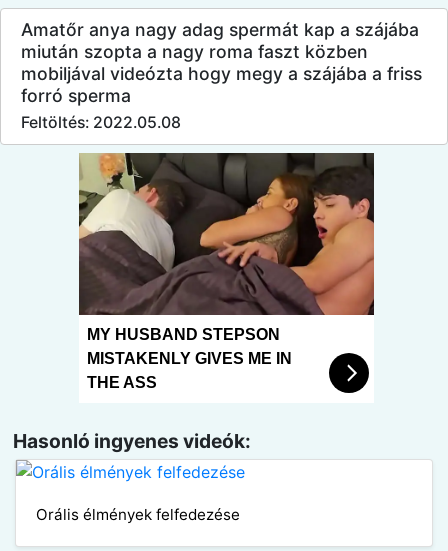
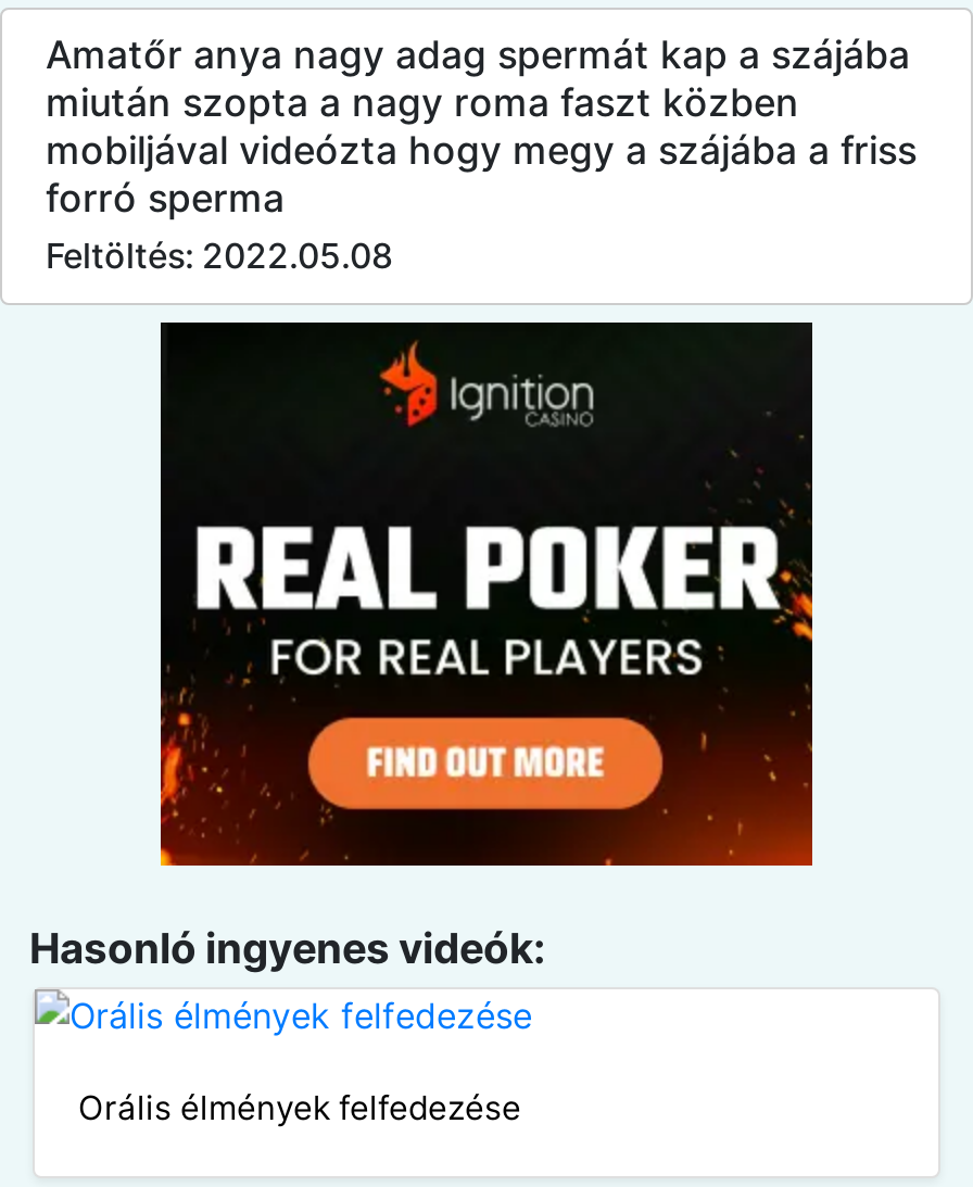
- [image]
+ [image]

- MY HUSBAND STEPSON
- MISTAKENLY GIVES ME IN
- THE ASS
